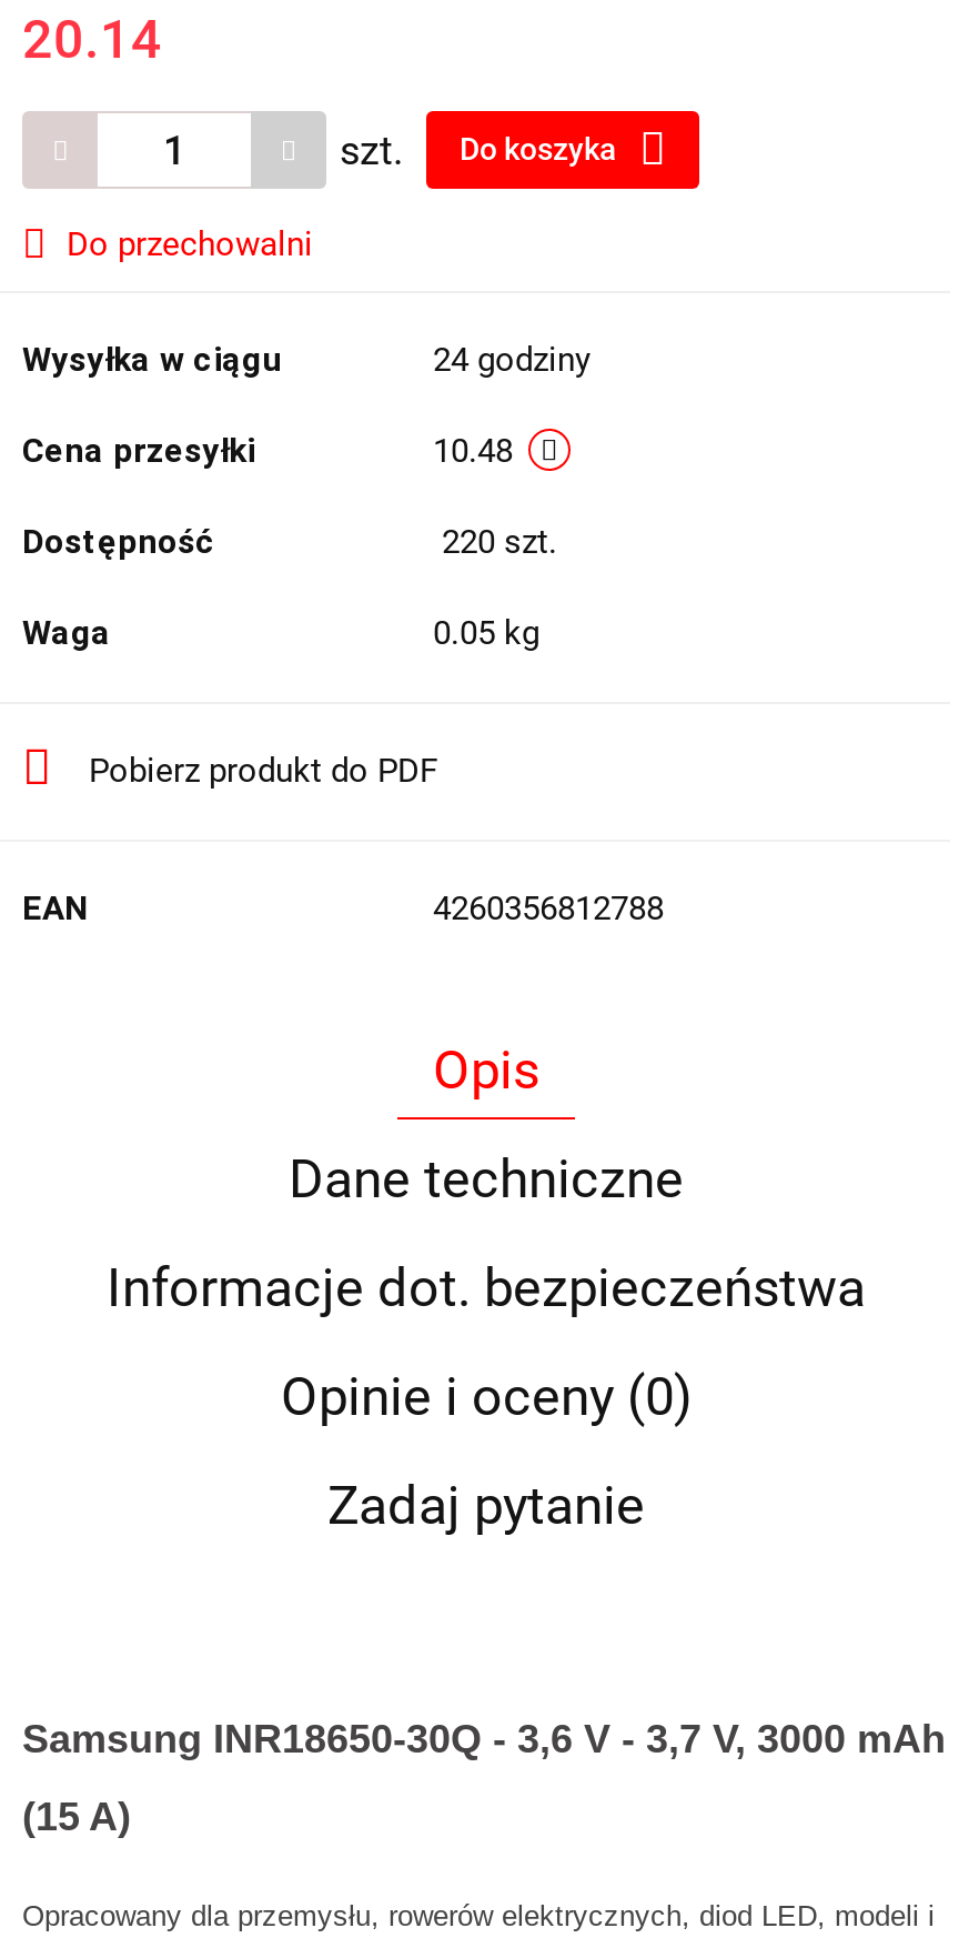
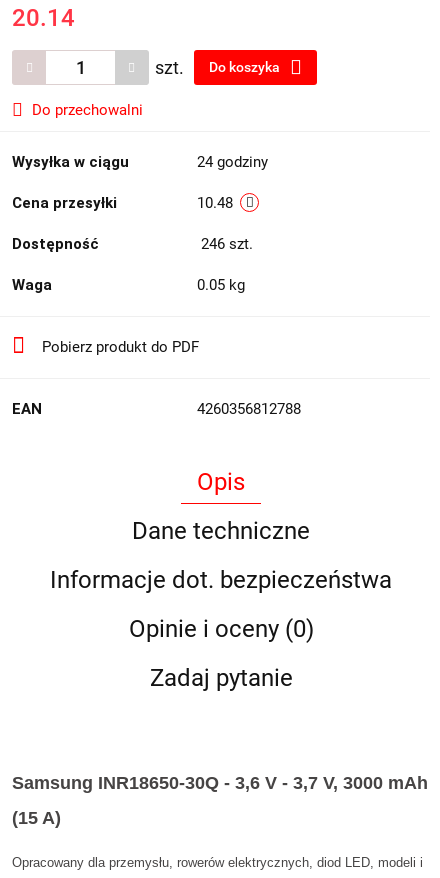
- 220 szt.
+ 246 szt.
